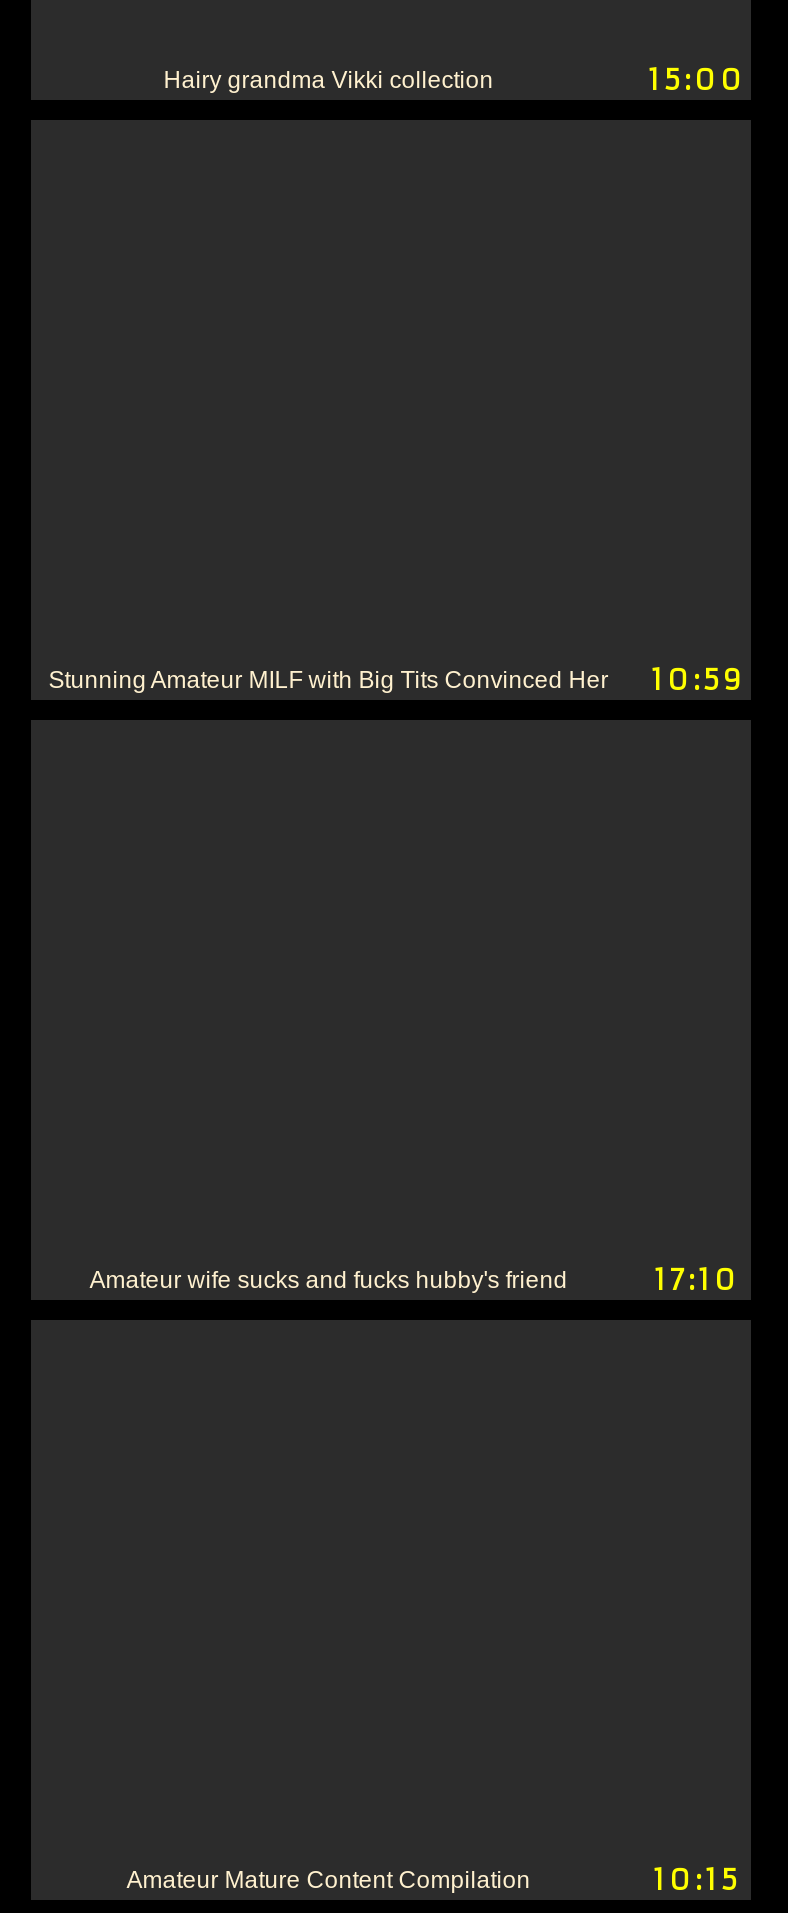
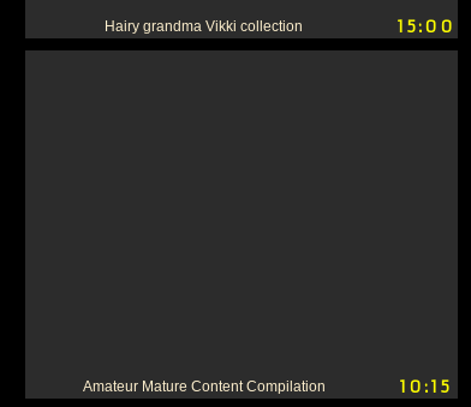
- Stunning Amateur MILF with Big Tits Convinced Her
- 10:59

- Amateur wife sucks and fucks hubby's friend
- 17:10
